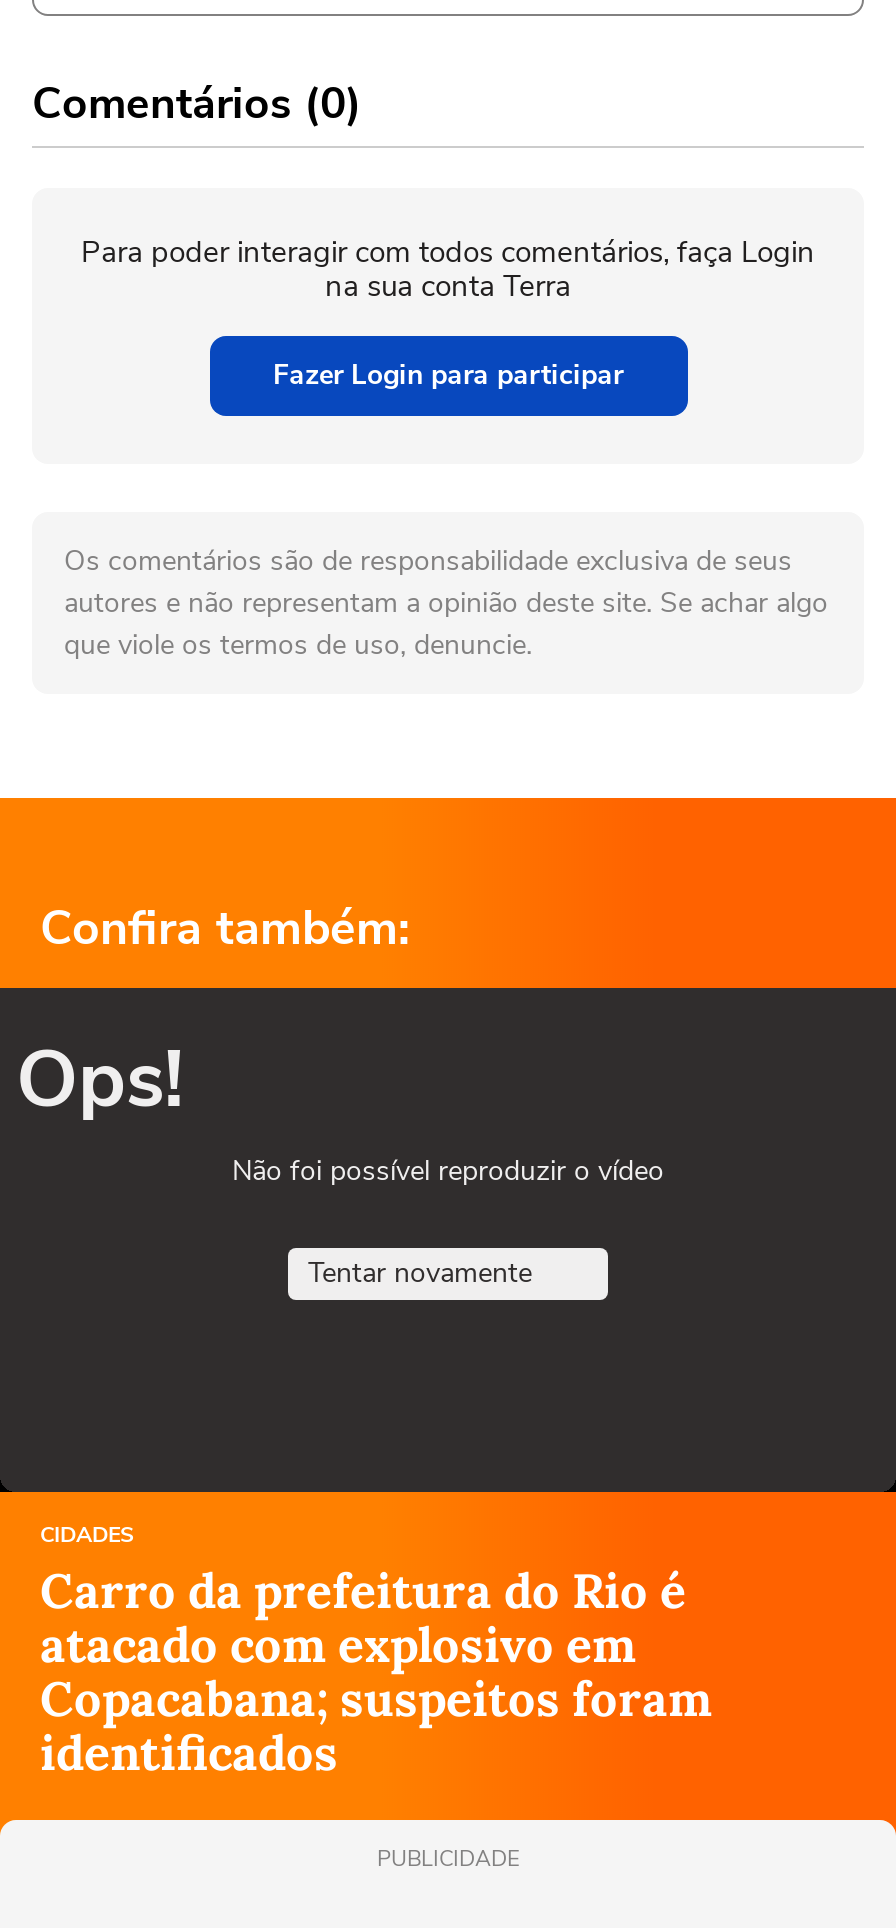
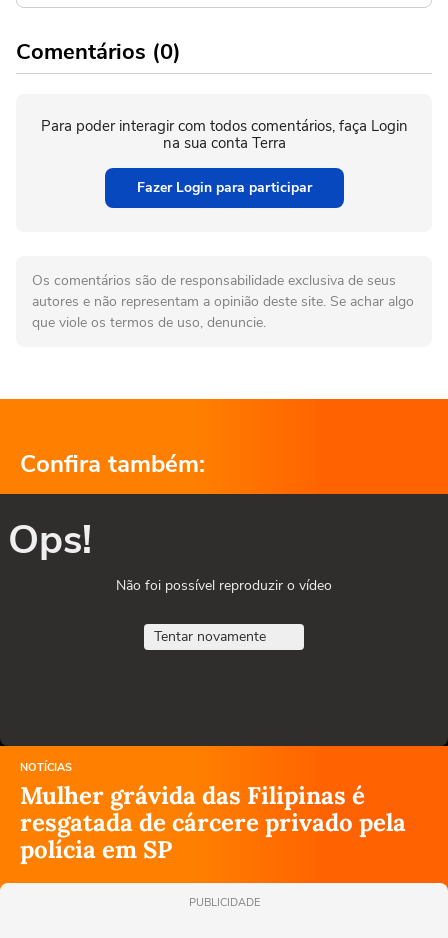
- CIDADES
- Carro da prefeitura do Rio é
- atacado com explosivo em
- Copacabana; suspeitos foram
- identificados
+ NOTÍCIAS
+ Mulher grávida das Filipinas é
+ resgatada de cárcere privado pela
+ polícia em SP
